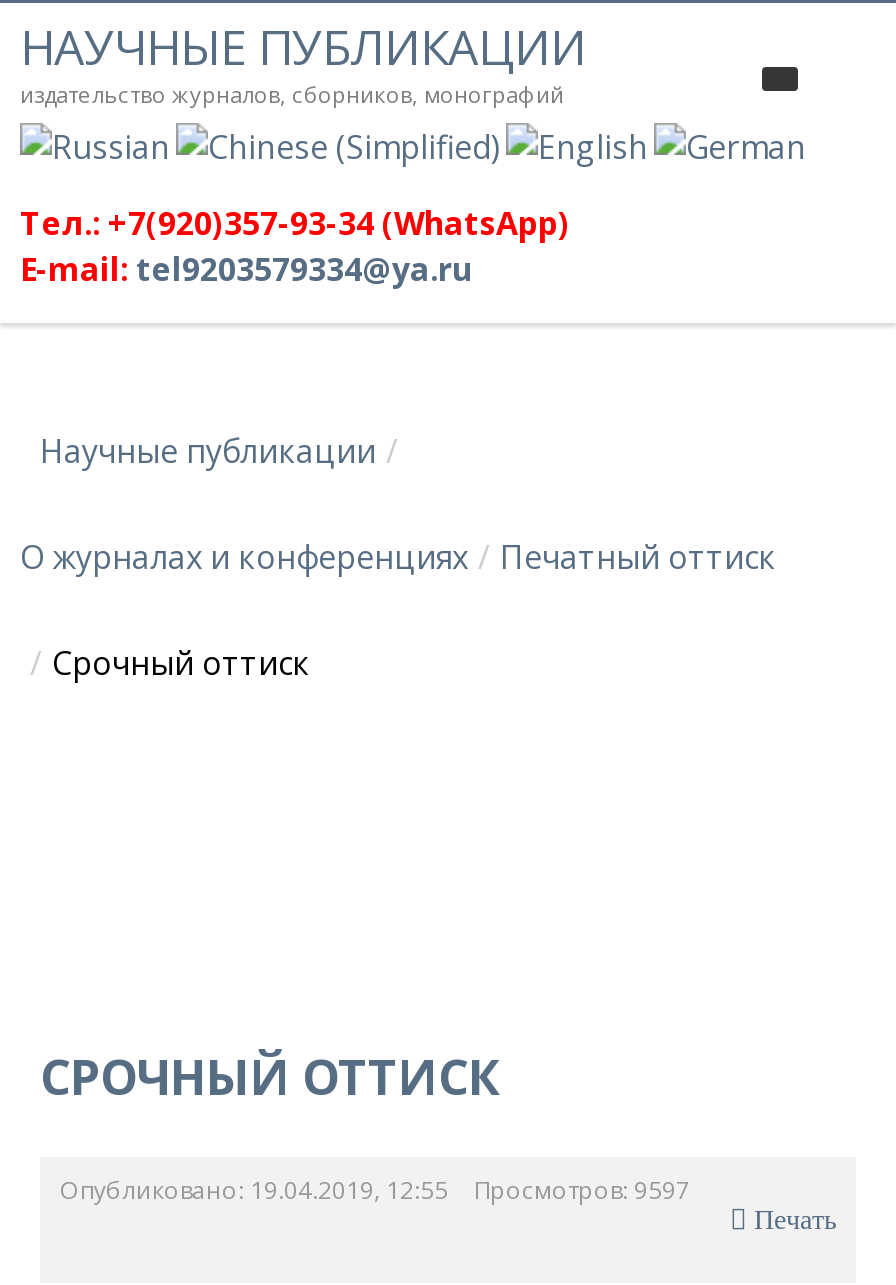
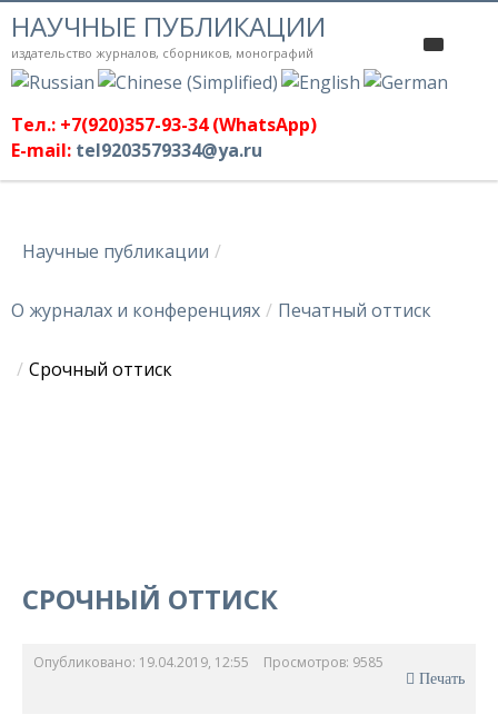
- Опубликовано: 19.04.2019, 12:55 Просмотров: 9597
+ Опубликовано: 19.04.2019, 12:55 Просмотров: 9585
